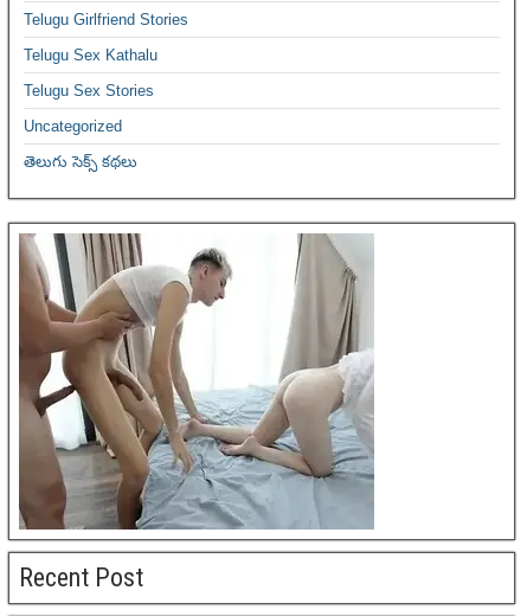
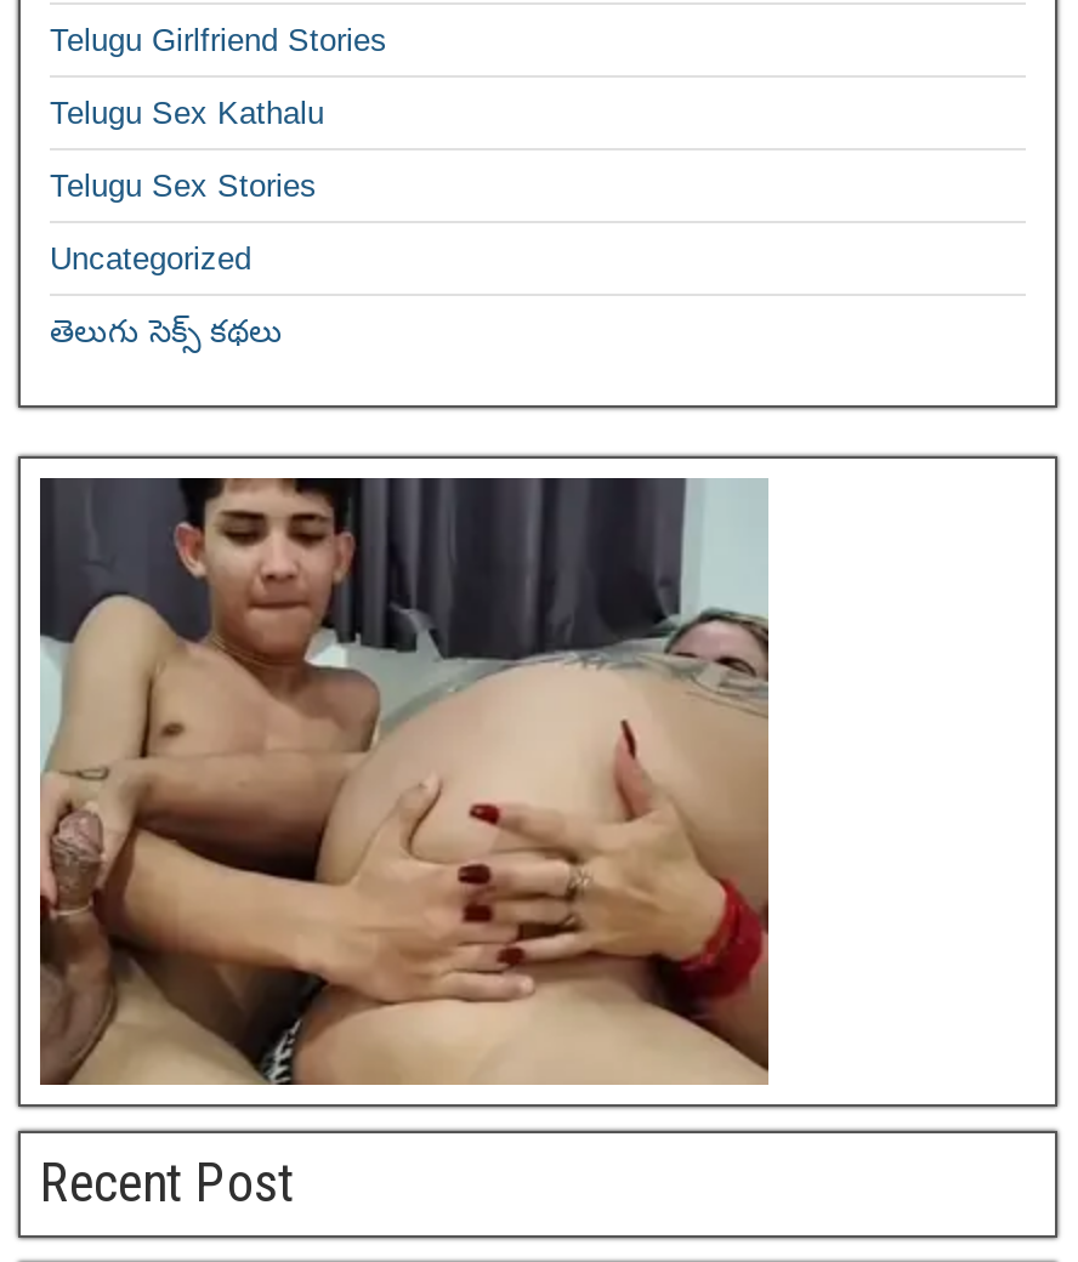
- [image]
+ [image]
